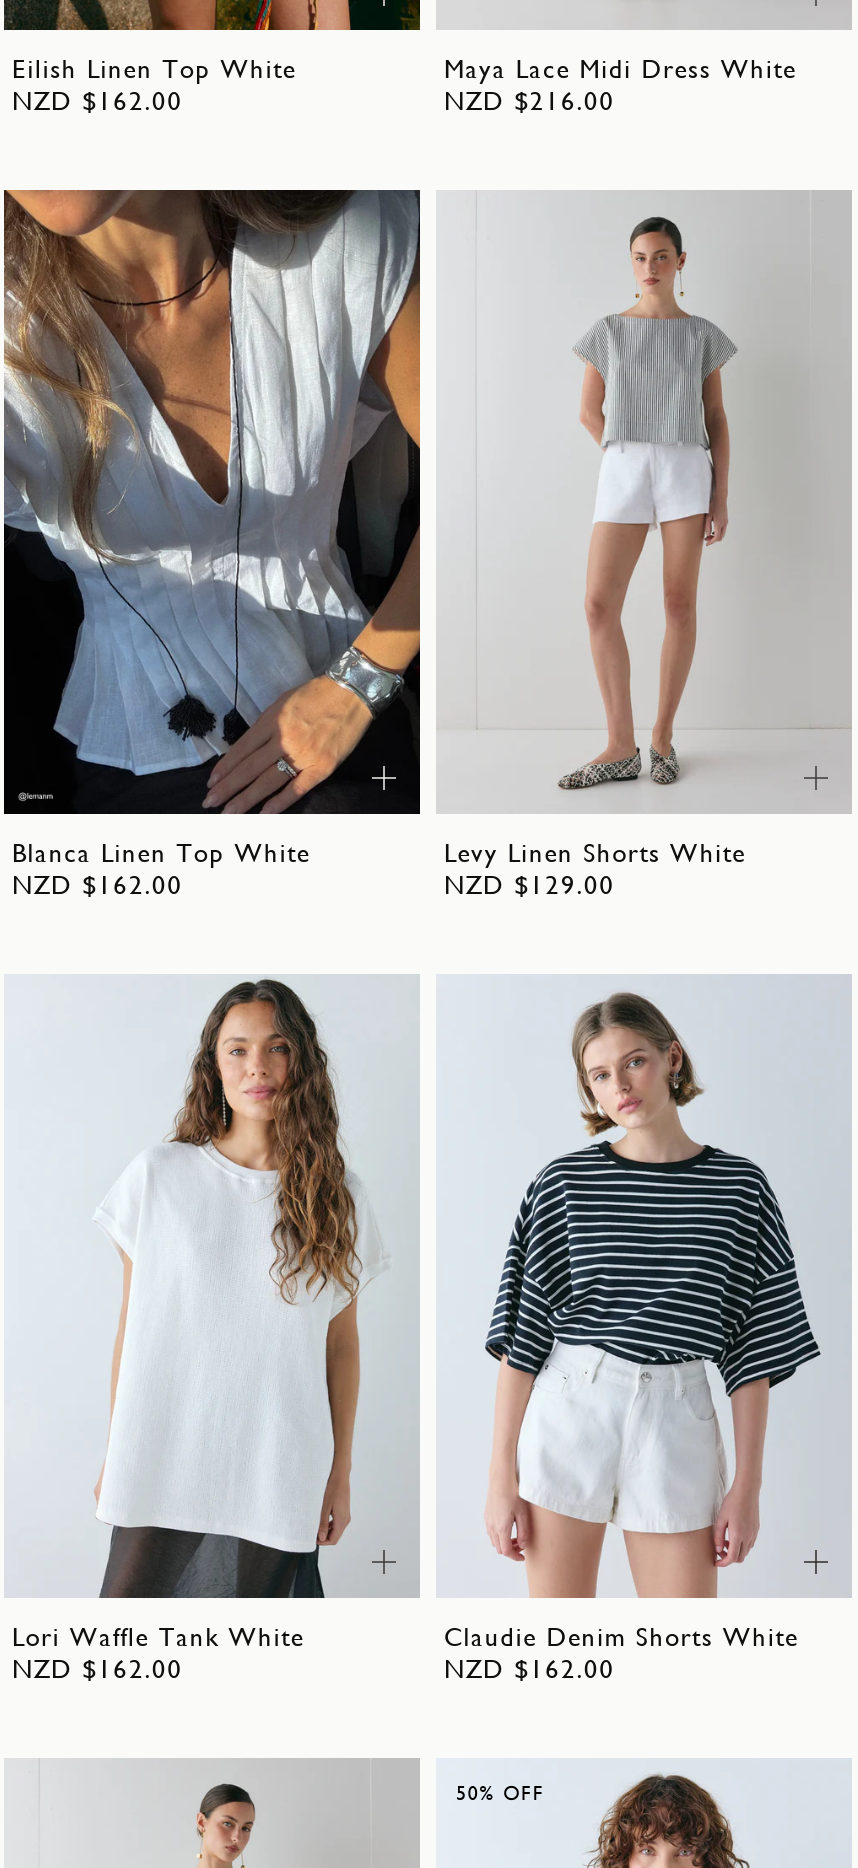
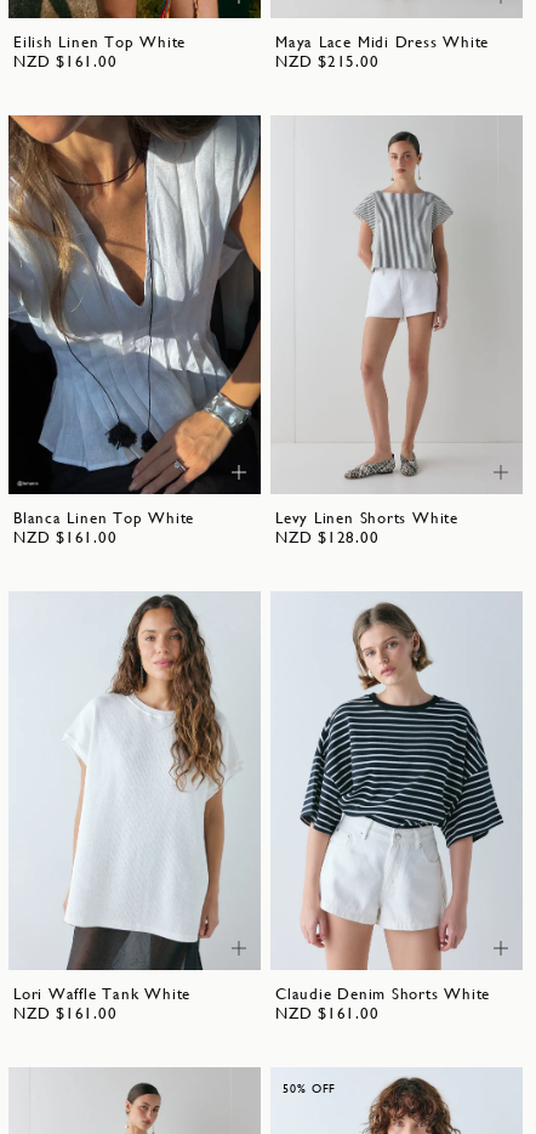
- NZD $162.00
+ NZD $161.00

- NZD $216.00
+ NZD $215.00

- NZD $162.00
+ NZD $161.00

- NZD $129.00
+ NZD $128.00

- NZD $162.00
+ NZD $161.00

- NZD $162.00
+ NZD $161.00
